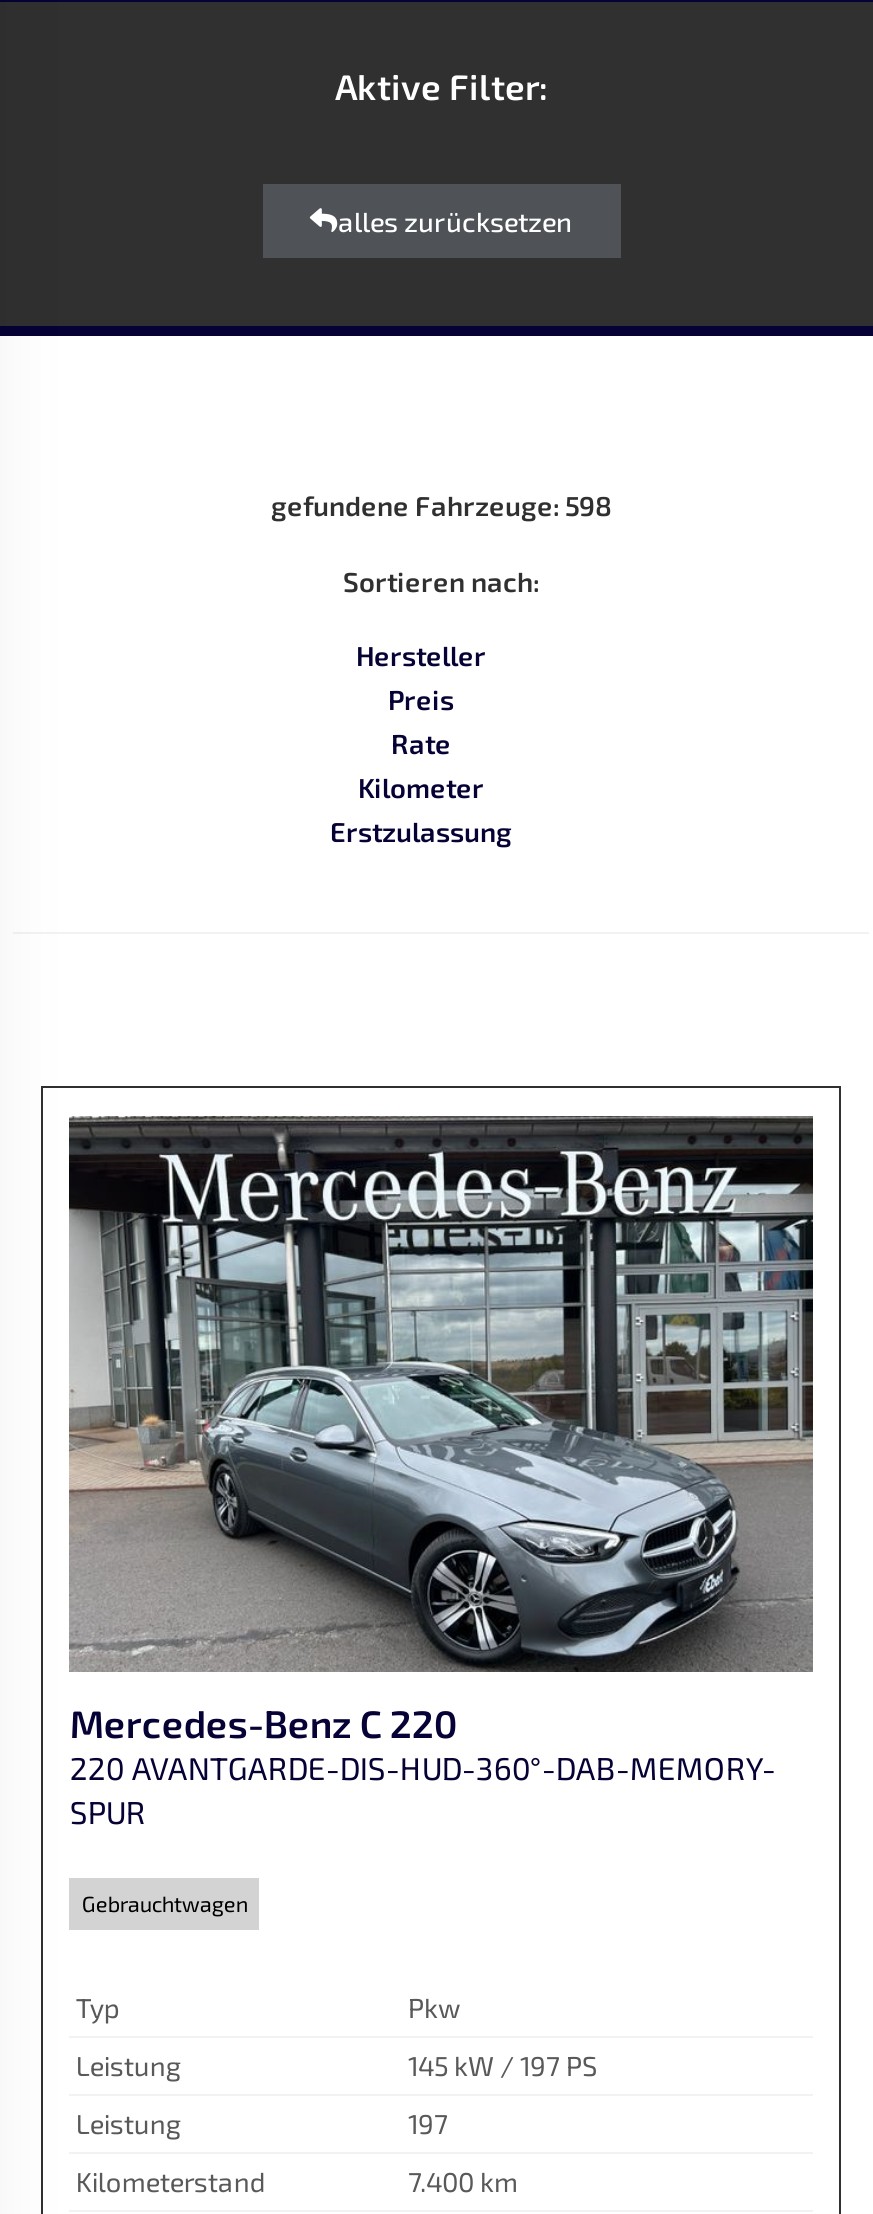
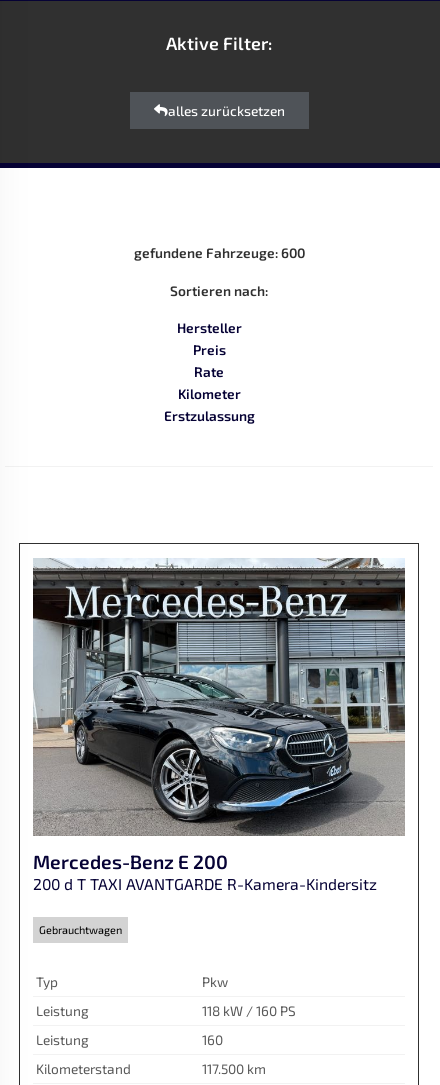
- gefundene Fahrzeuge: 598
+ gefundene Fahrzeuge: 600

- [image]
- Mercedes-Benz C 220
- 220 AVANTGARDE-DIS-HUD-360°-DAB-MEMORY-
- SPUR
+ [image]
+ Mercedes-Benz E 200
+ 200 d T TAXI AVANTGARDE R-Kamera-Kindersitz

- 145 kW / 197 PS
+ 118 kW / 160 PS

- 197
+ 160

- 7.400 km
+ 117.500 km
